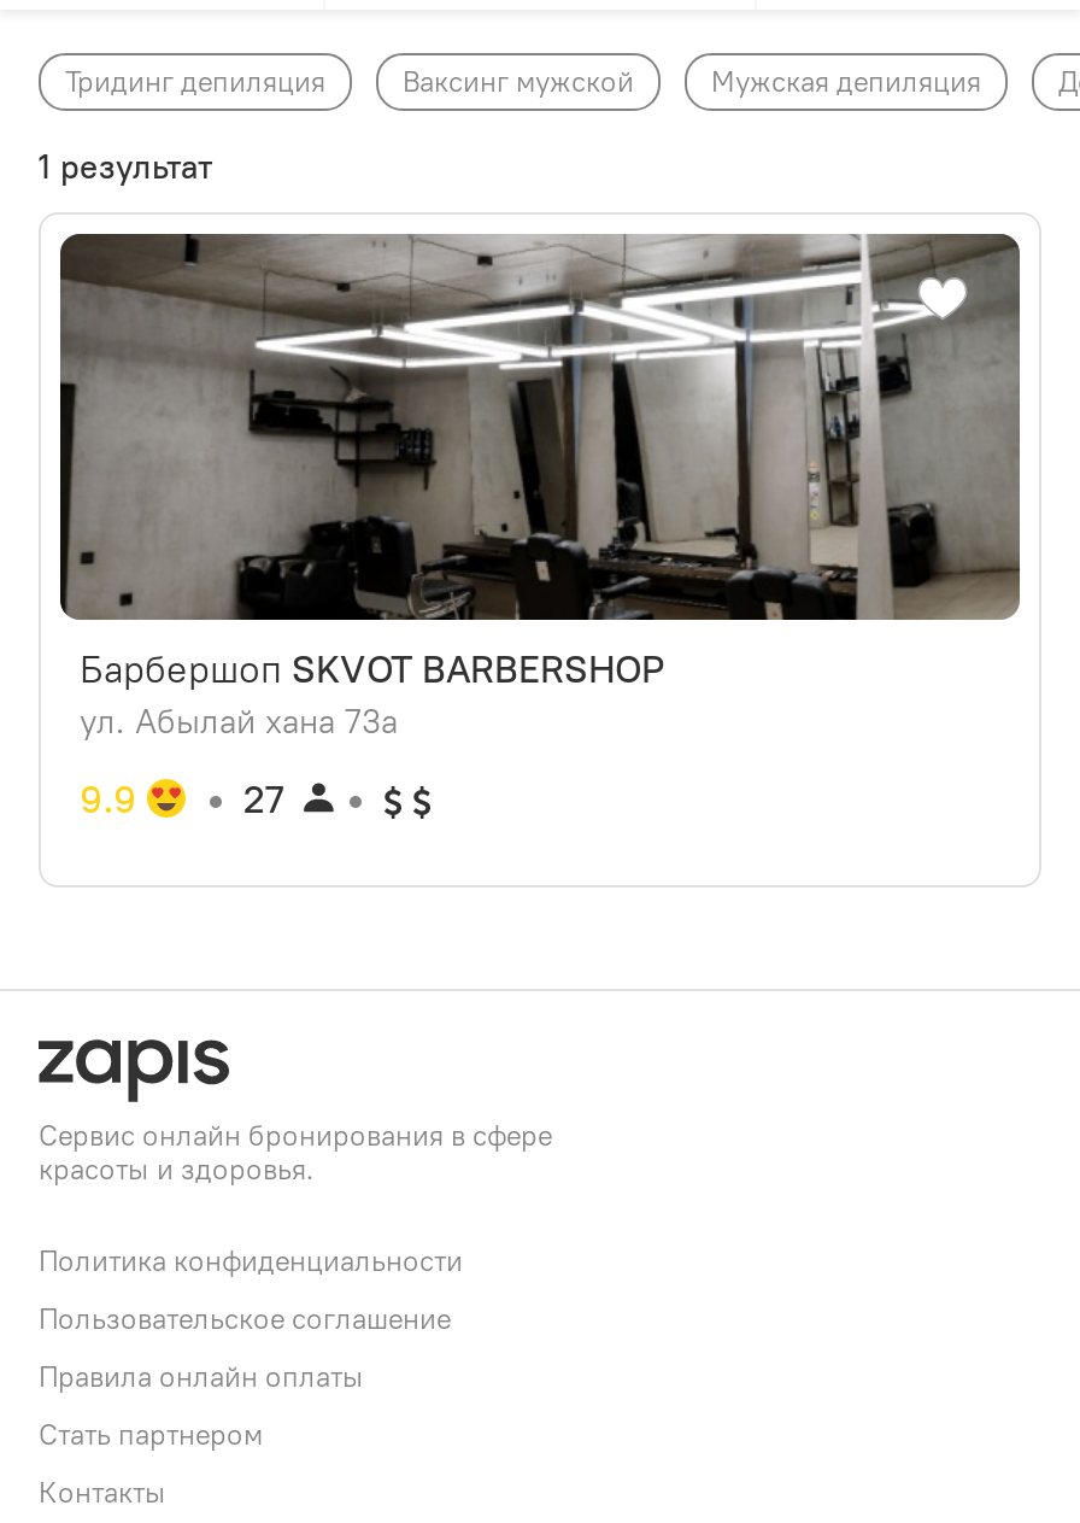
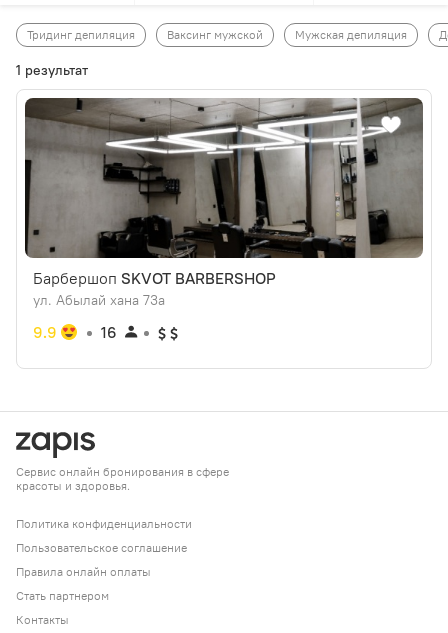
- 27
+ 16
